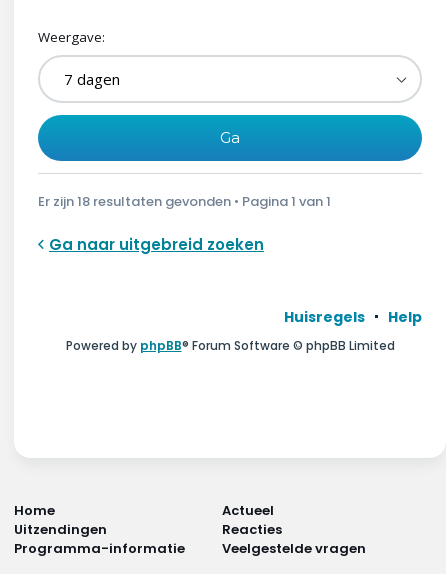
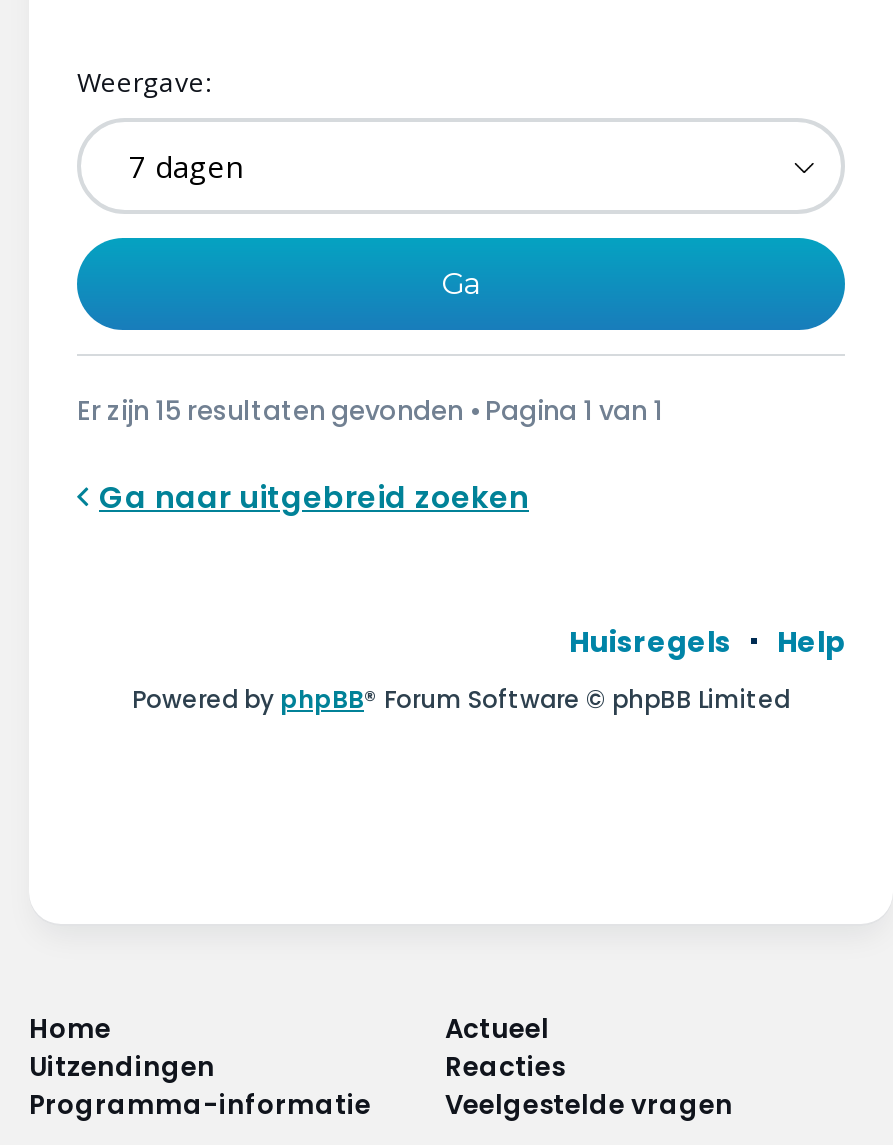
- Er zijn 18 resultaten gevonden • Pagina 1 van 1
+ Er zijn 15 resultaten gevonden • Pagina 1 van 1
